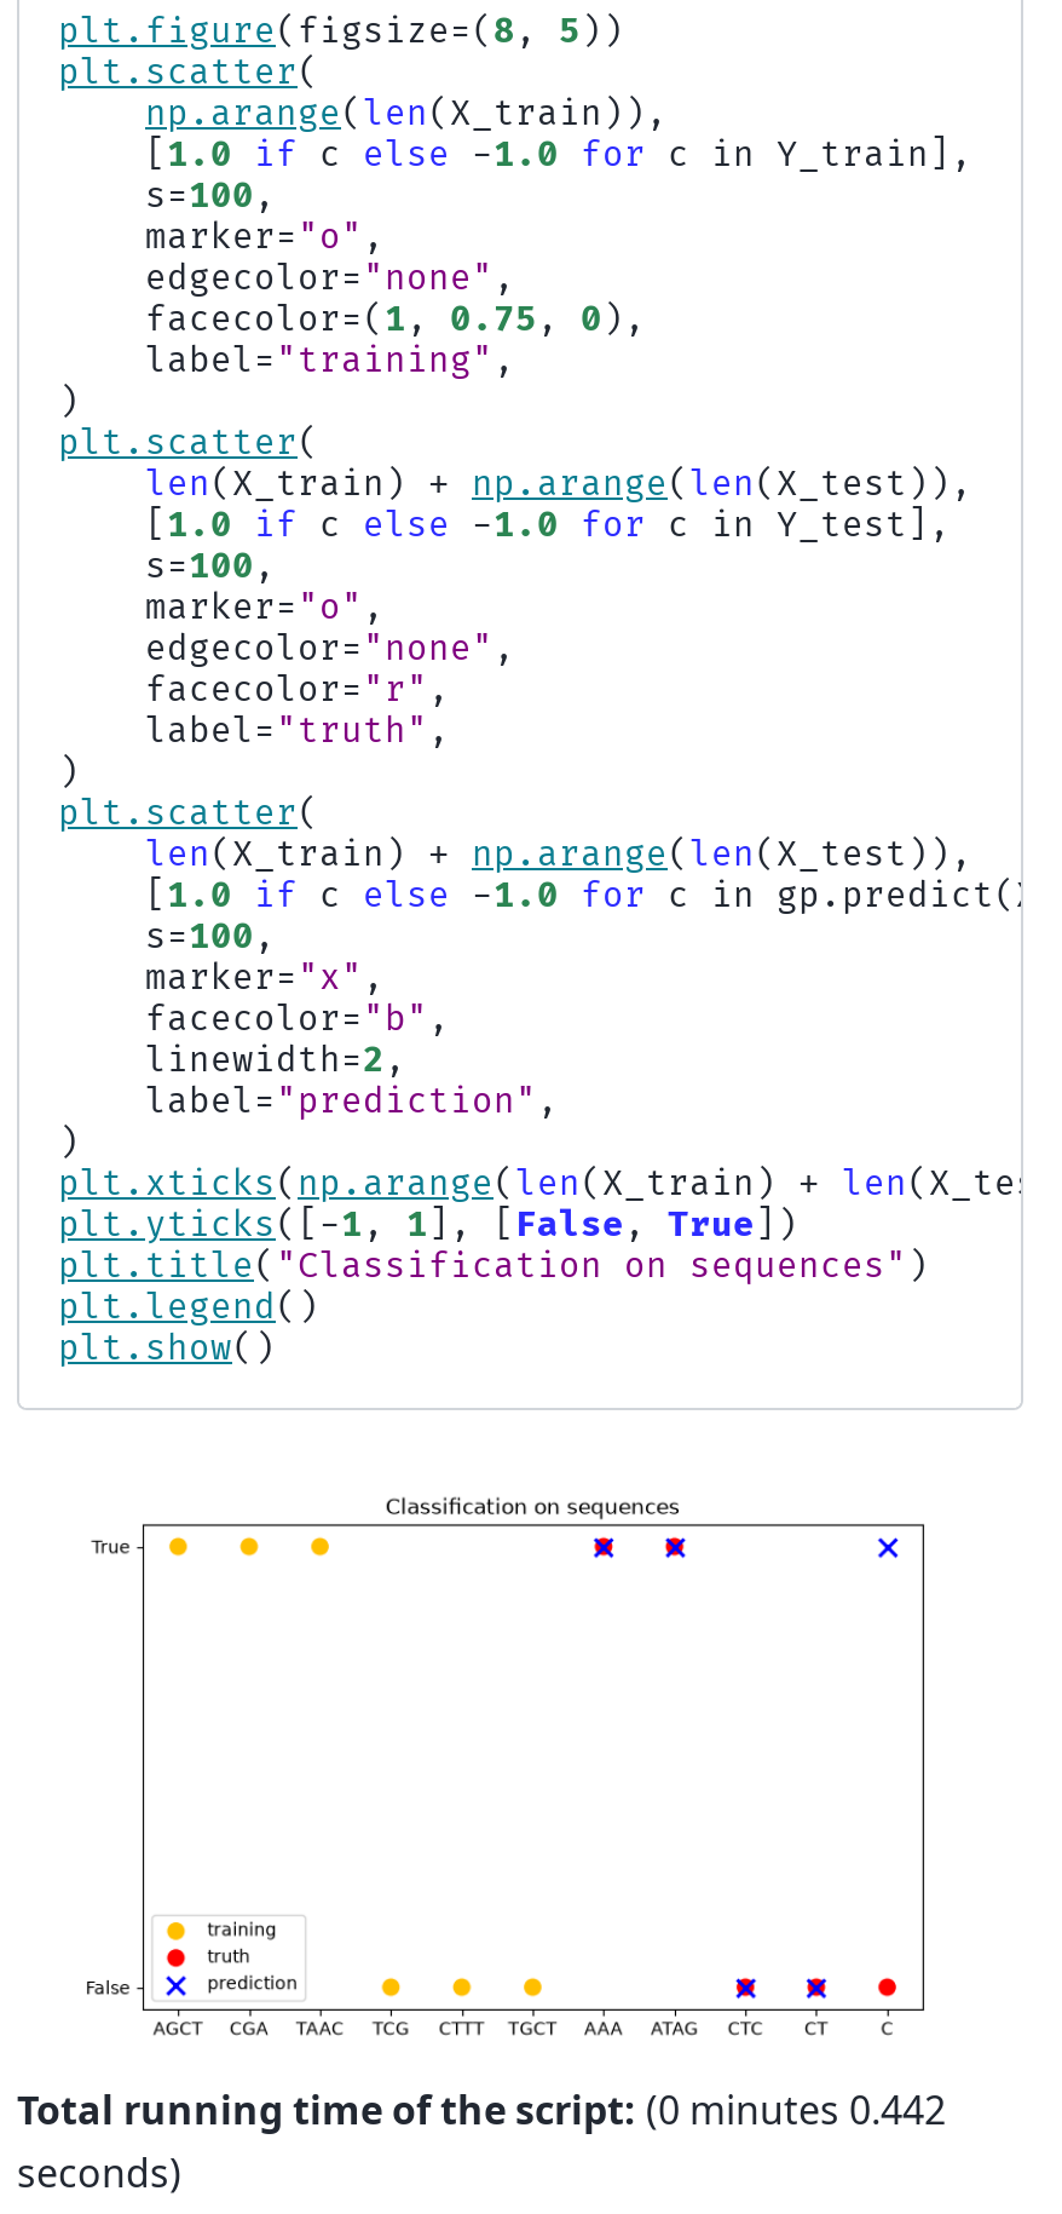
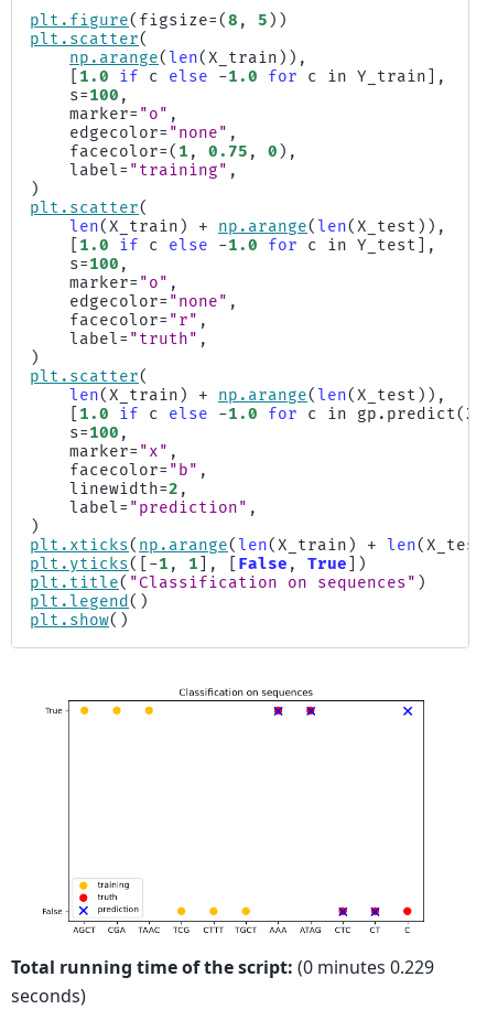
- Total running time of the script: (0 minutes 0.442
+ Total running time of the script: (0 minutes 0.229
